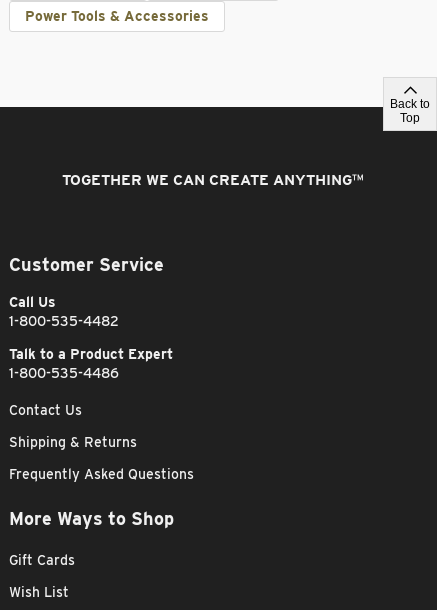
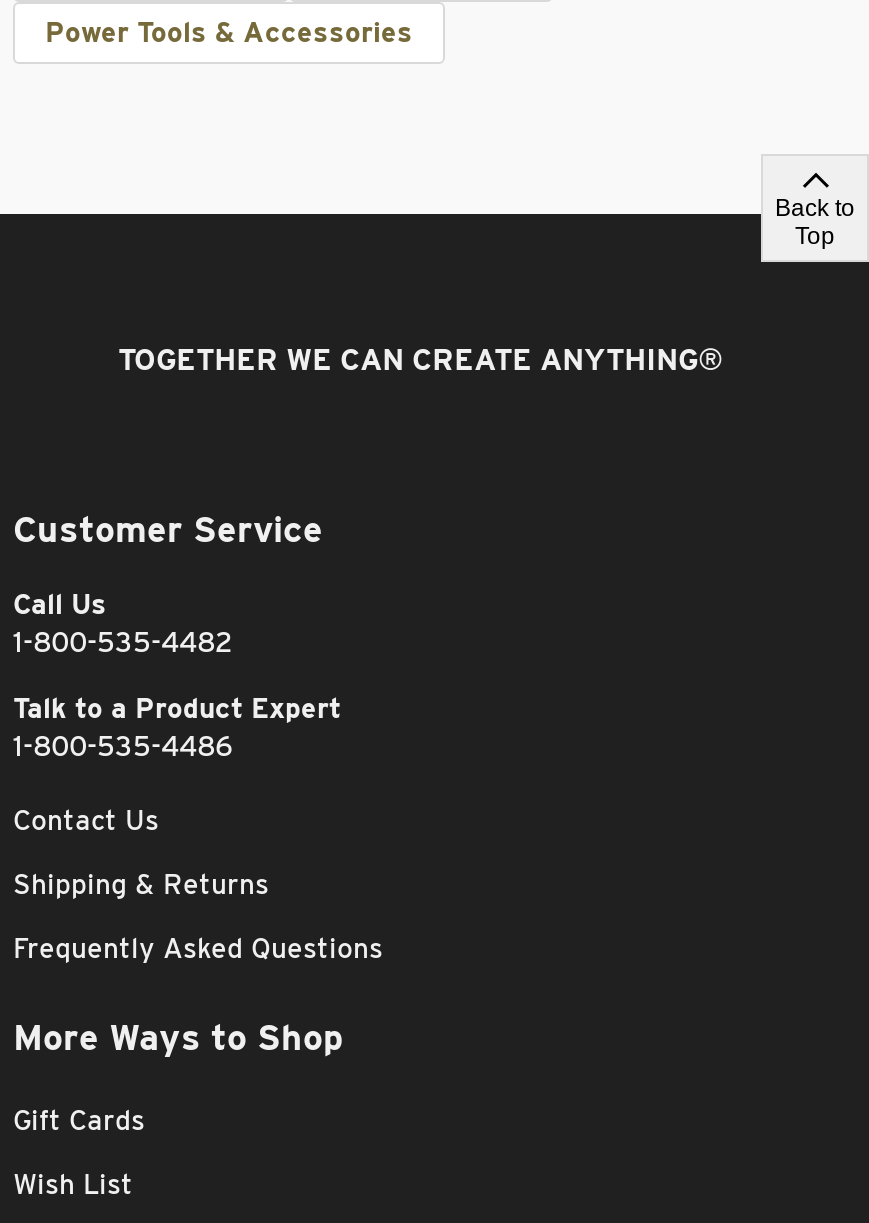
- TOGETHER WE CAN CREATE ANYTHING™
+ TOGETHER WE CAN CREATE ANYTHING®
